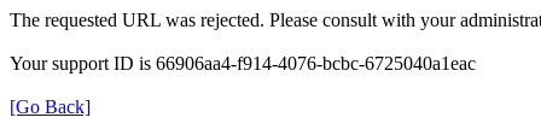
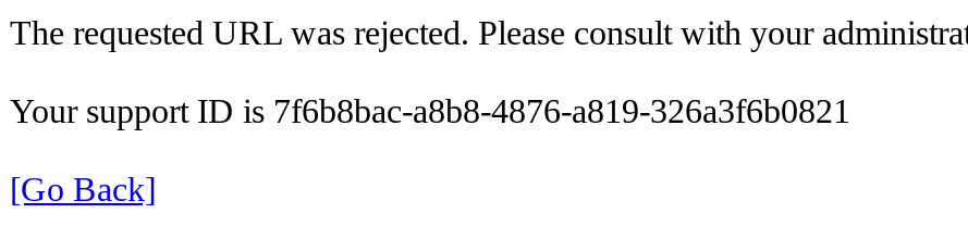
- Your support ID is 66906aa4-f914-4076-bcbc-6725040a1eac
+ Your support ID is 7f6b8bac-a8b8-4876-a819-326a3f6b0821
